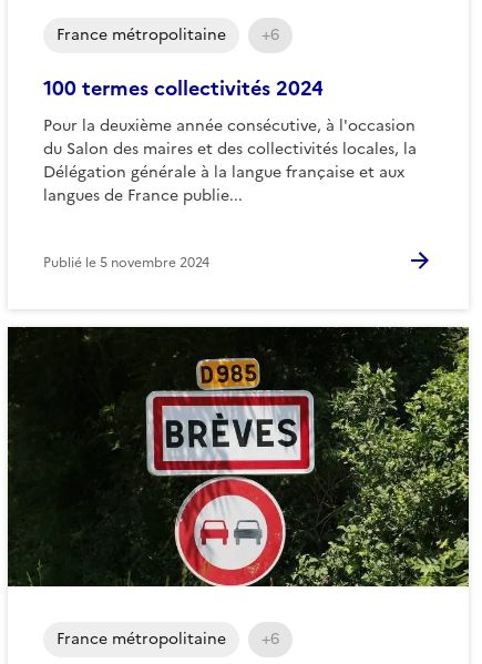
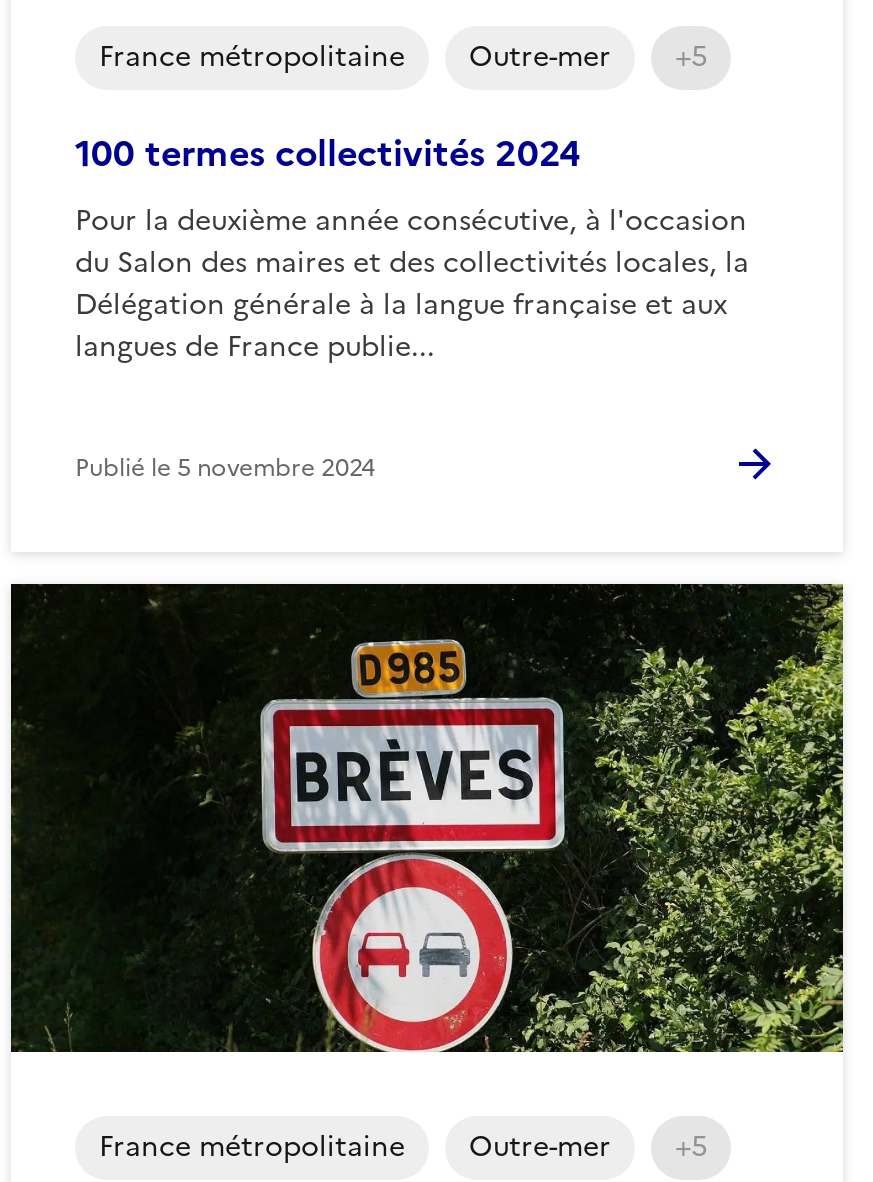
- +6
+ Outre-mer
+ +5

- +6
+ Outre-mer
+ +5
